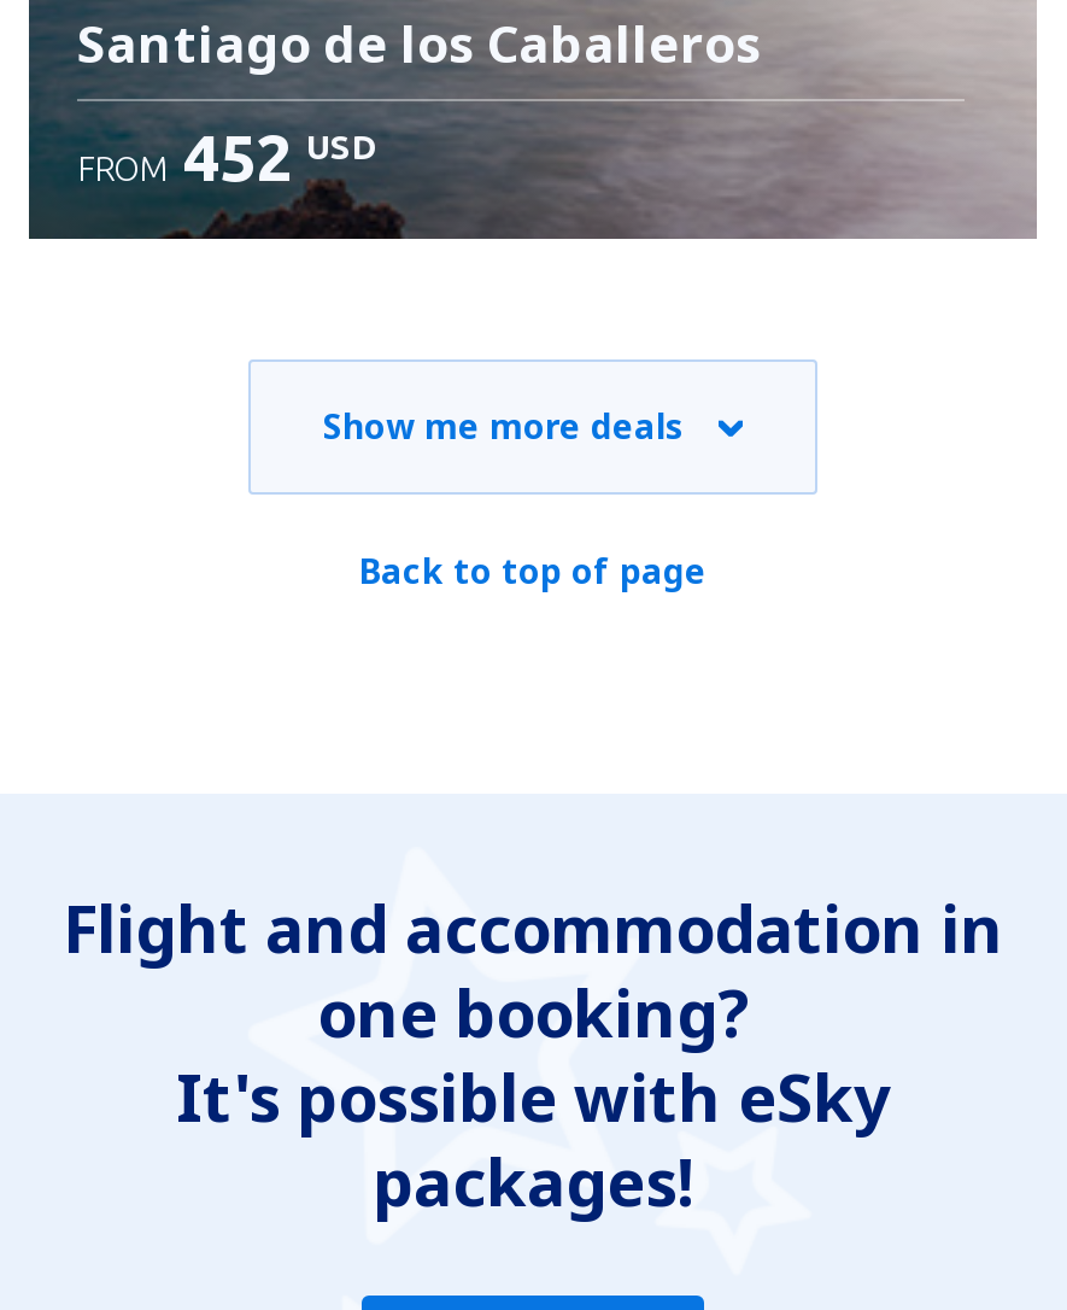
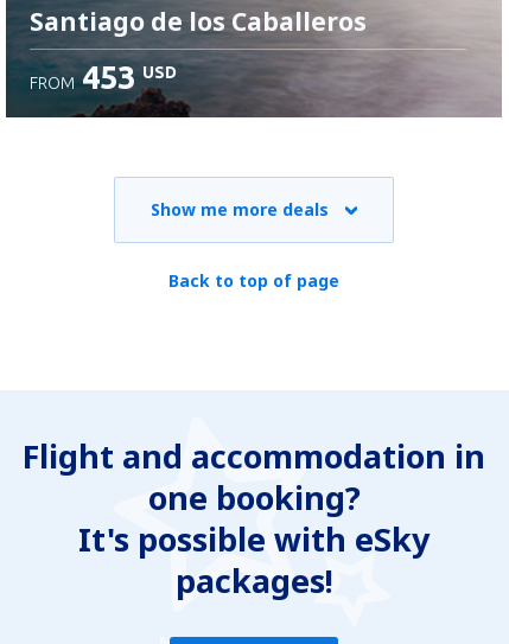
- FROM 452 USD
+ FROM 453 USD
